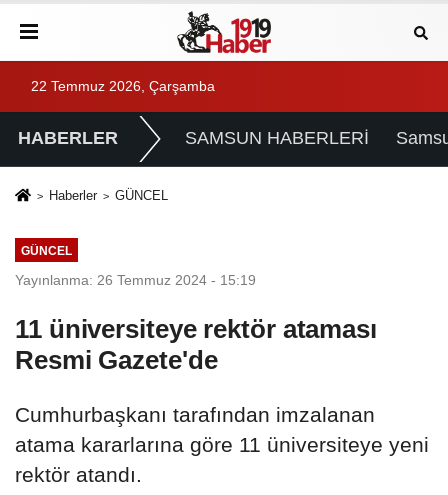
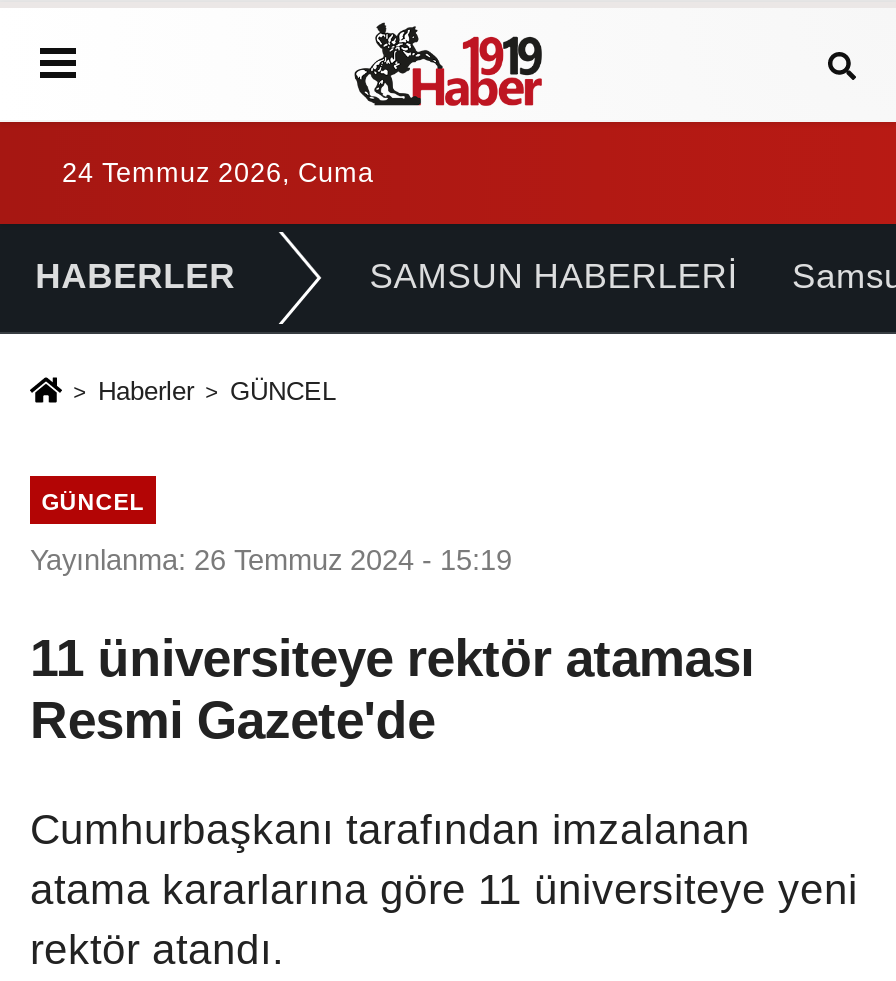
- 22 Temmuz 2026, Çarşamba
+ 24 Temmuz 2026, Cuma
